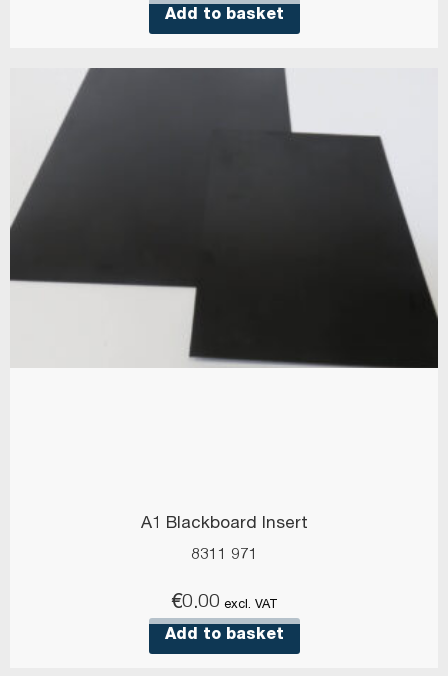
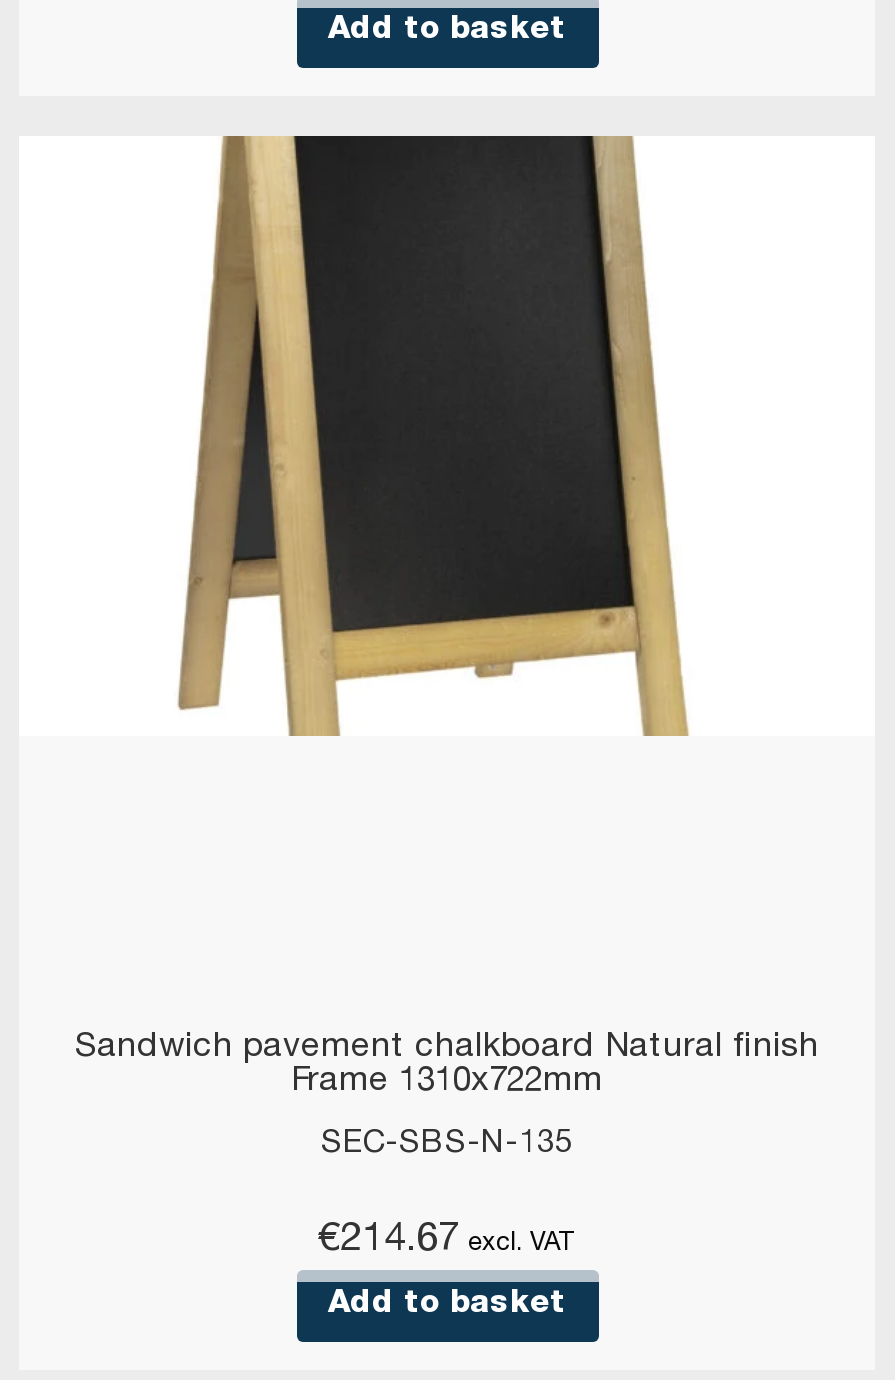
- [image]
+ [image]

- A1 Blackboard Insert
+ Sandwich pavement chalkboard Natural finish
+ Frame 1310x722mm

- 8311 971
+ SEC-SBS-N-135

- €0.00 excl. VAT
+ €214.67 excl. VAT
